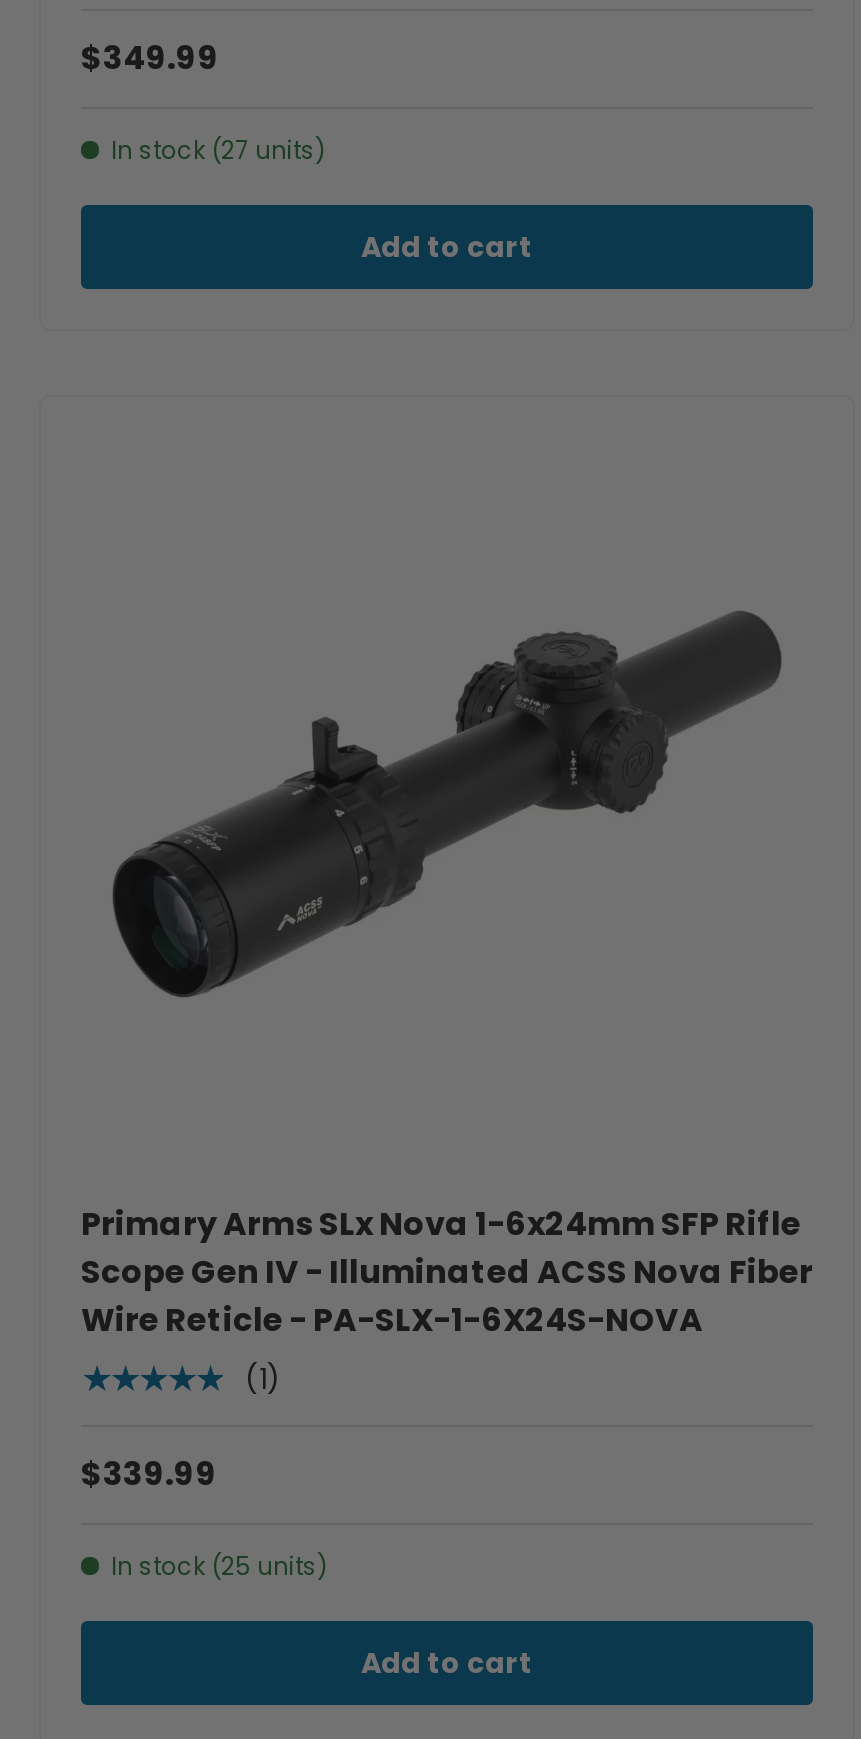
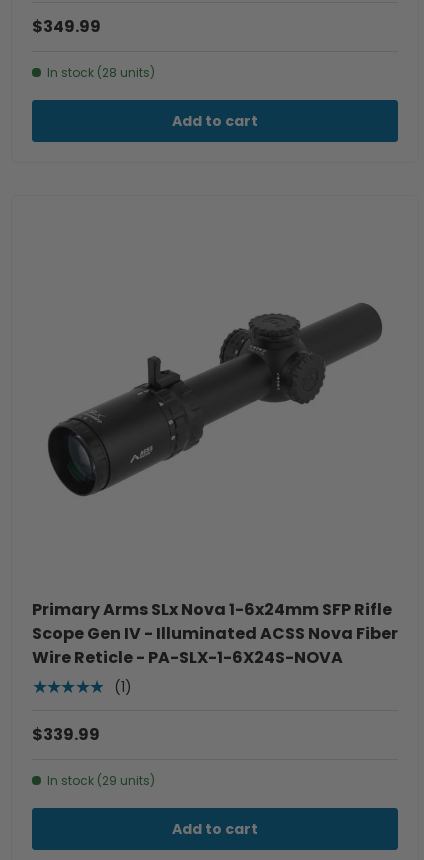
- In stock (27 units)
+ In stock (28 units)

- In stock (25 units)
+ In stock (29 units)
